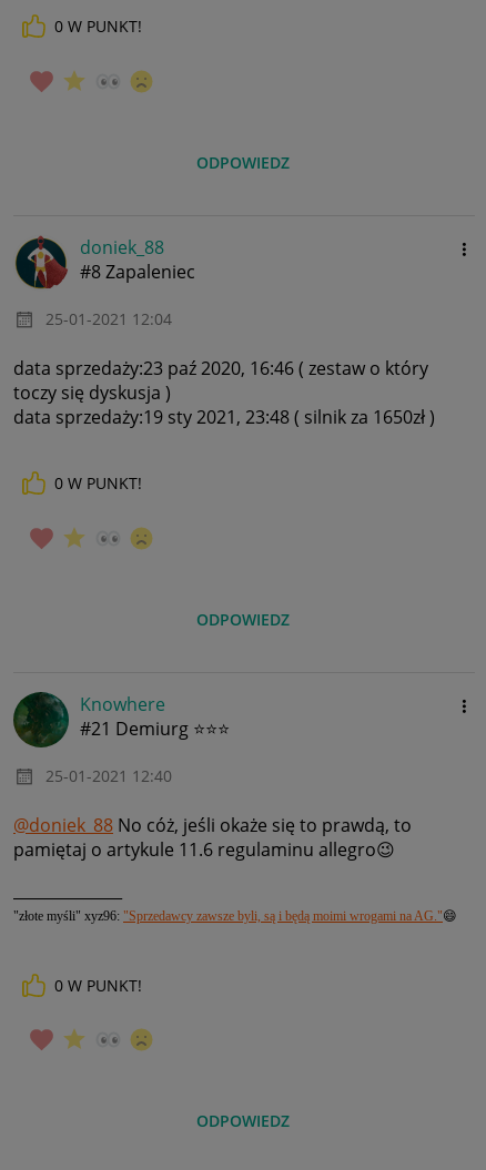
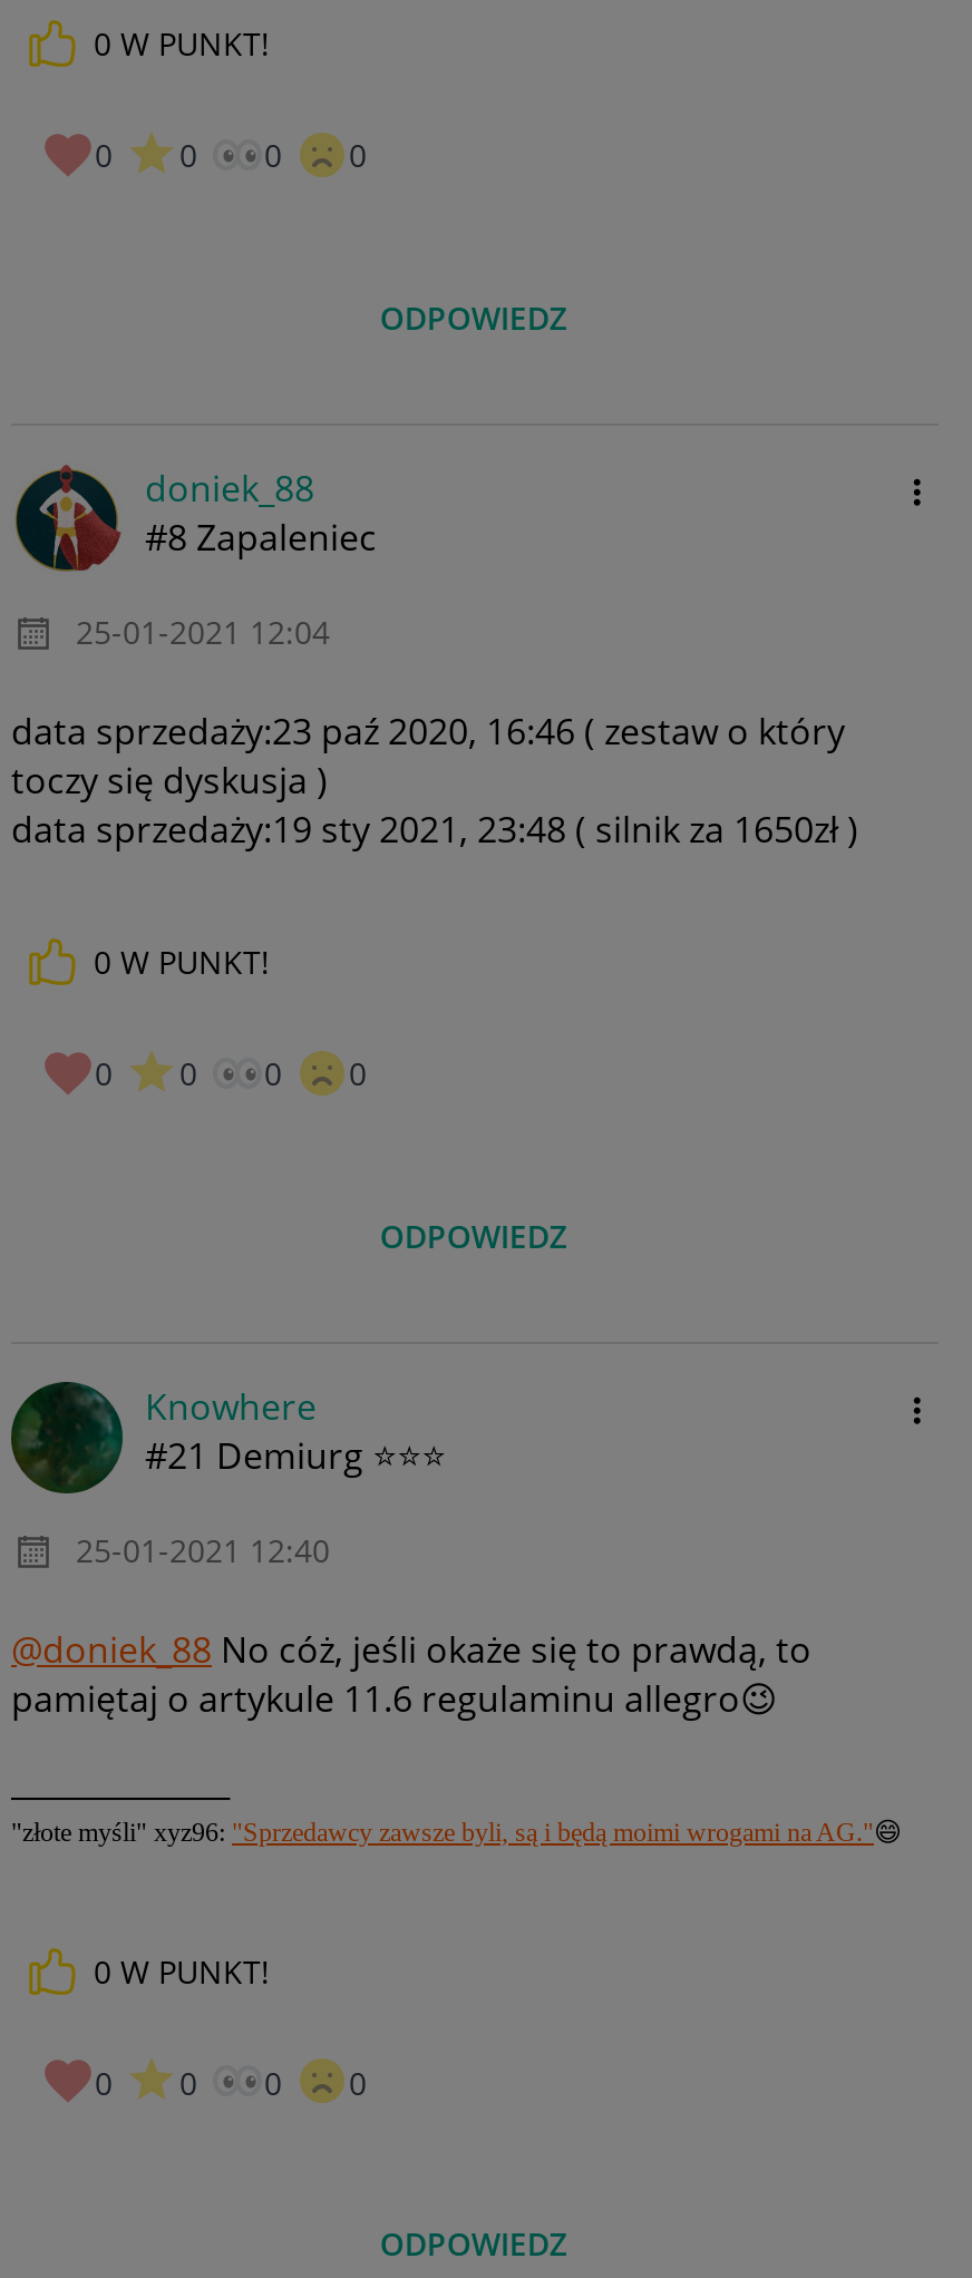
+ 0
+ 0
+ 0
+ 0

+ 0
+ 0
+ 0
+ 0

+ 0
+ 0
+ 0
+ 0
